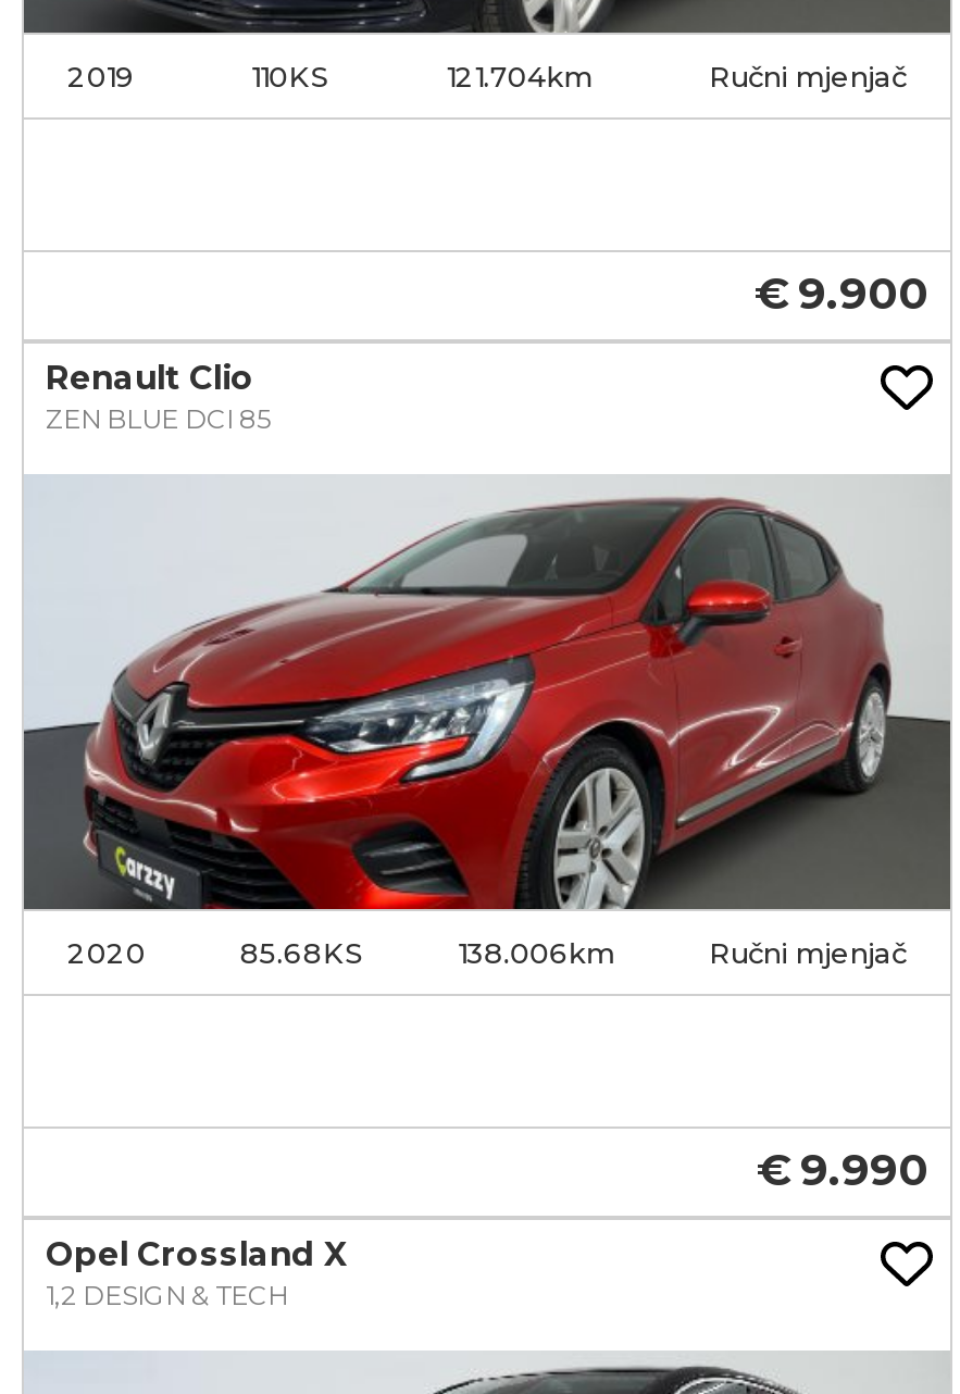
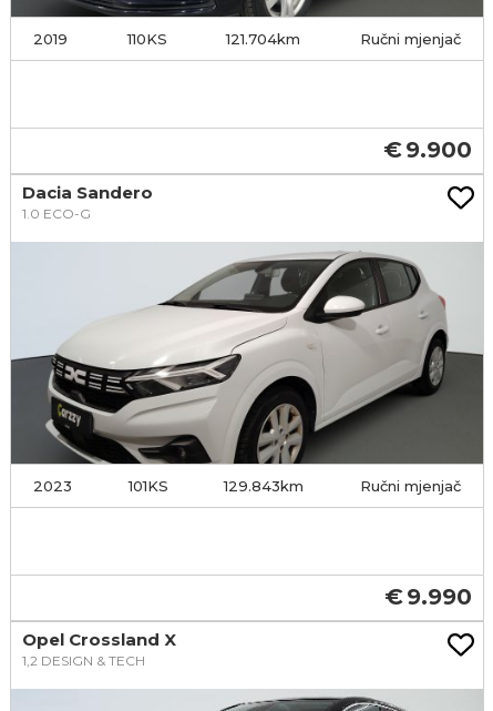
- Renault Clio
- ZEN BLUE DCI 85
+ Dacia Sandero
+ 1.0 ECO-G

- [image]
- 2020
- 85.68KS
- 138.006
+ [image]
+ 2023
+ 101KS
+ 129.843
